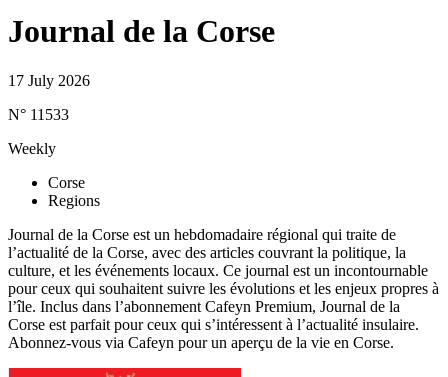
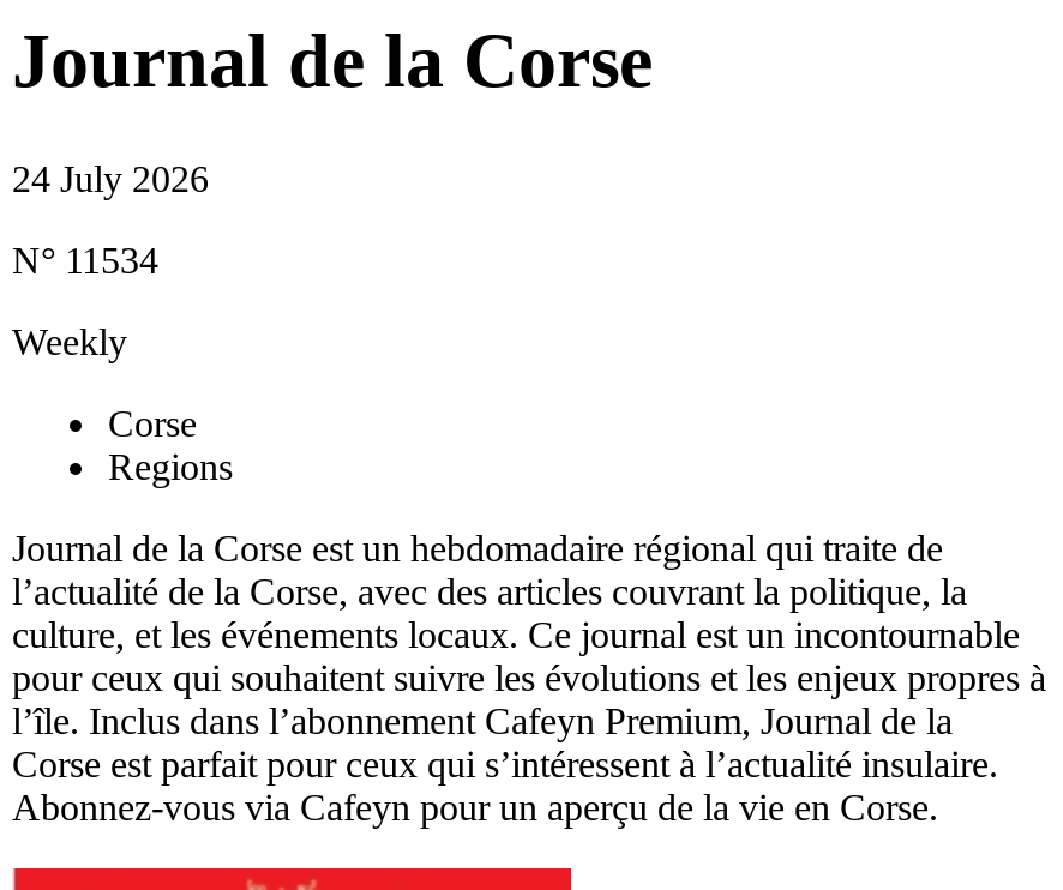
- 17 July 2026
+ 24 July 2026

- N° 11533
+ N° 11534
